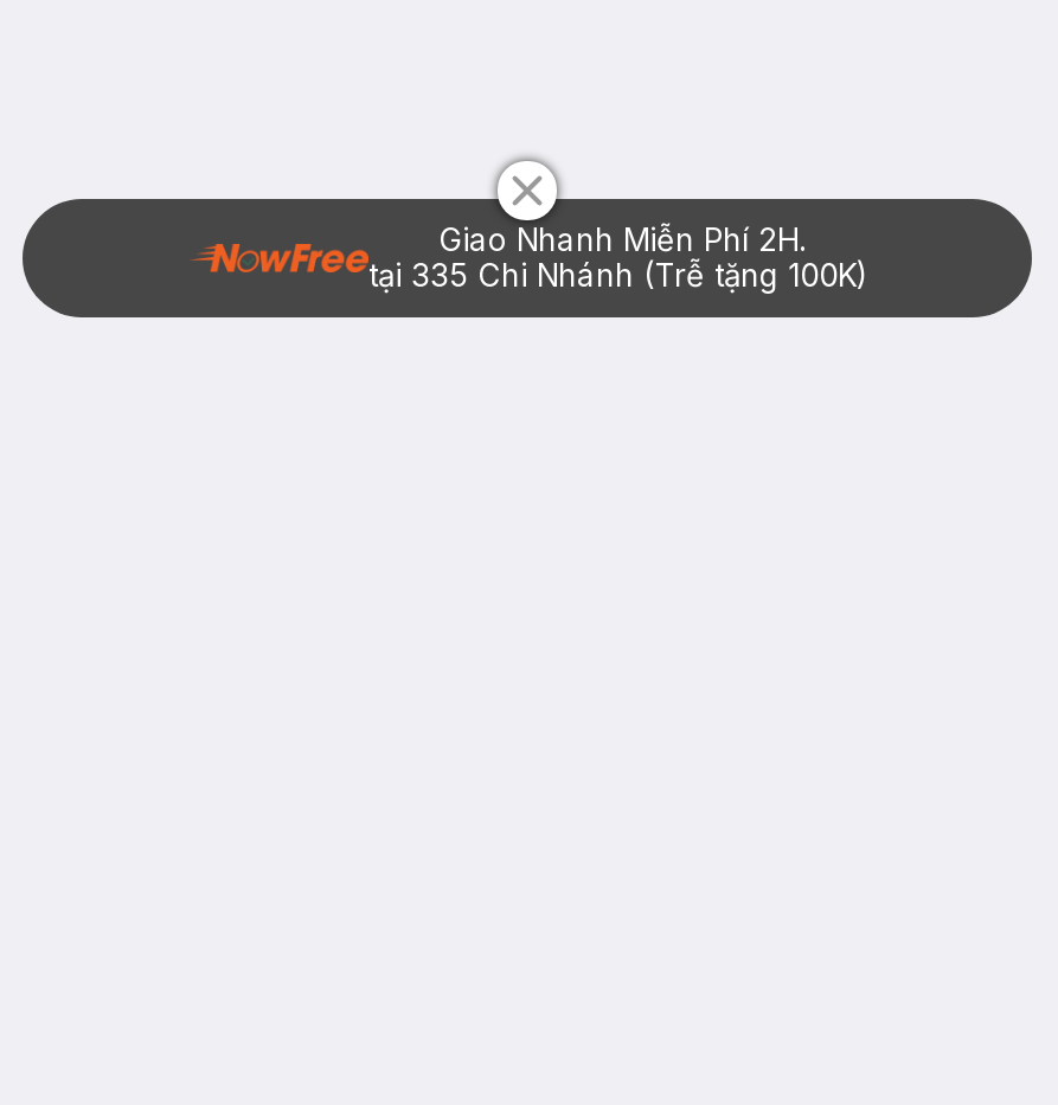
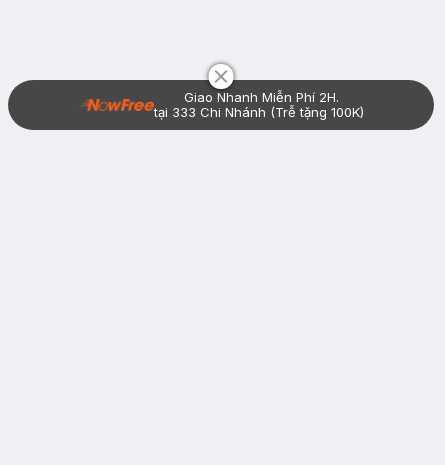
- tại 335 Chi Nhánh (Trễ tặng 100K)
+ tại 333 Chi Nhánh (Trễ tặng 100K)
